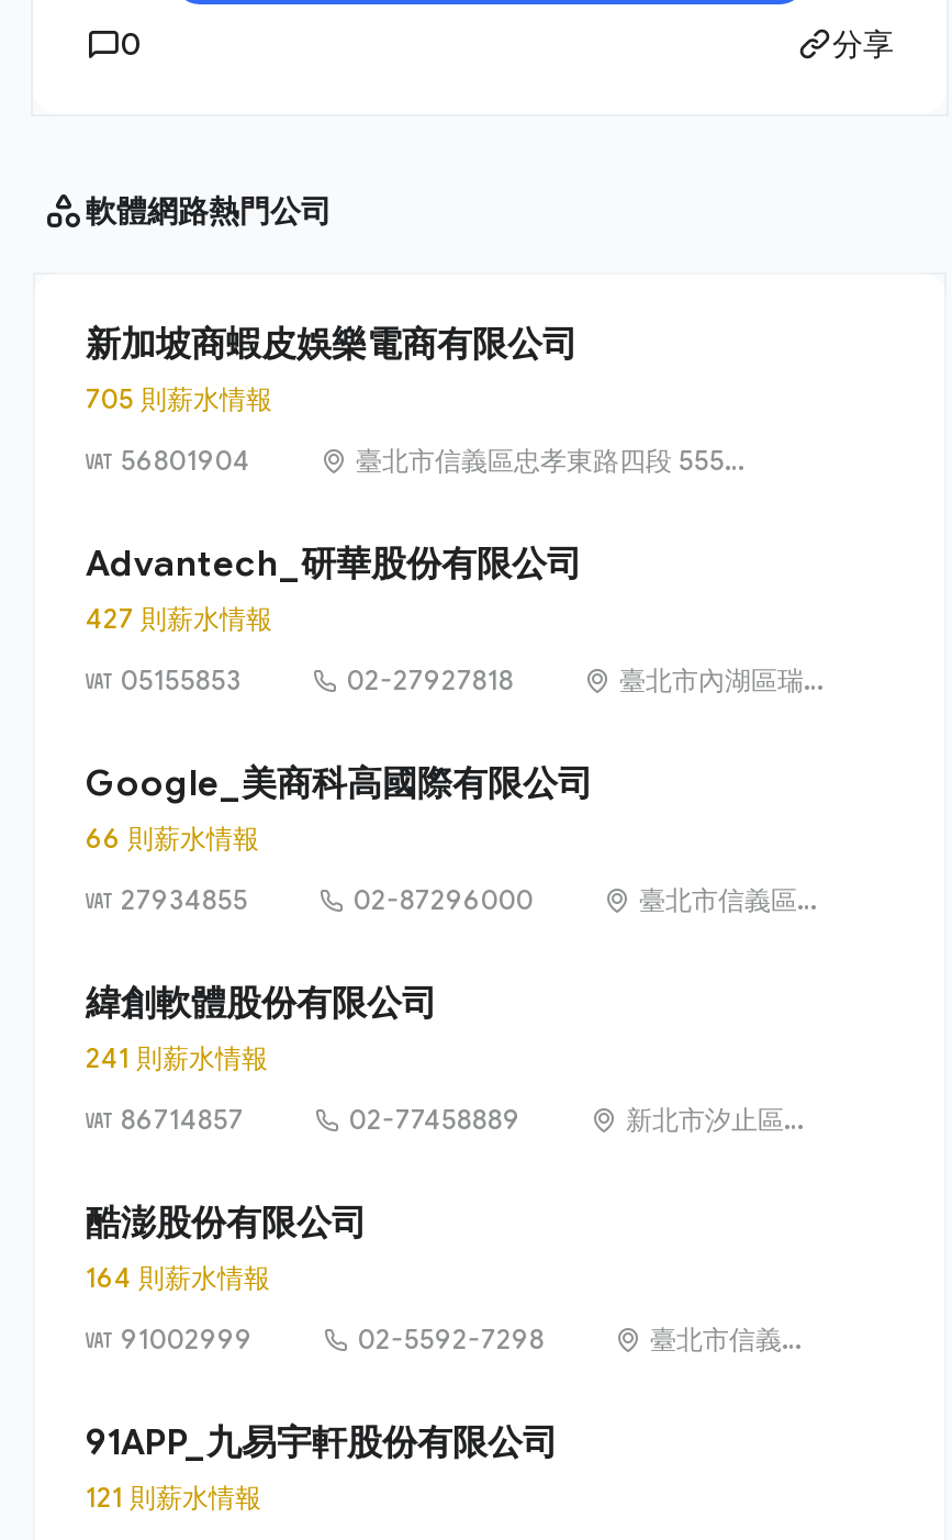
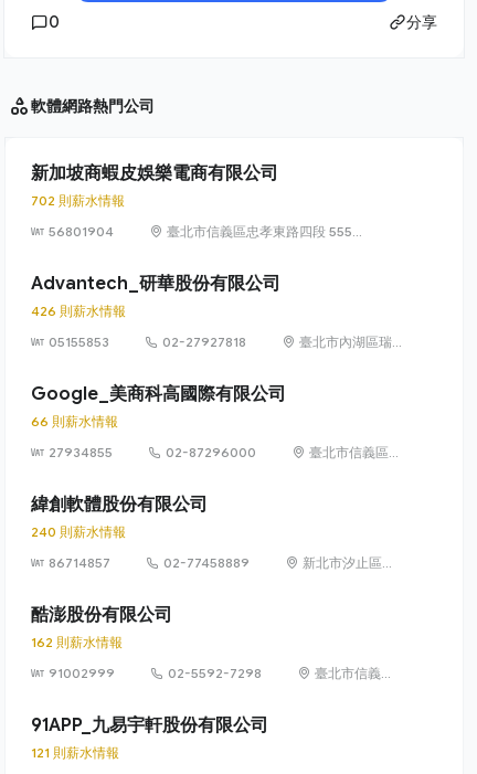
- 705 則薪水情報
+ 702 則薪水情報

- 427 則薪水情報
+ 426 則薪水情報

- 241 則薪水情報
+ 240 則薪水情報

- 164 則薪水情報
+ 162 則薪水情報
